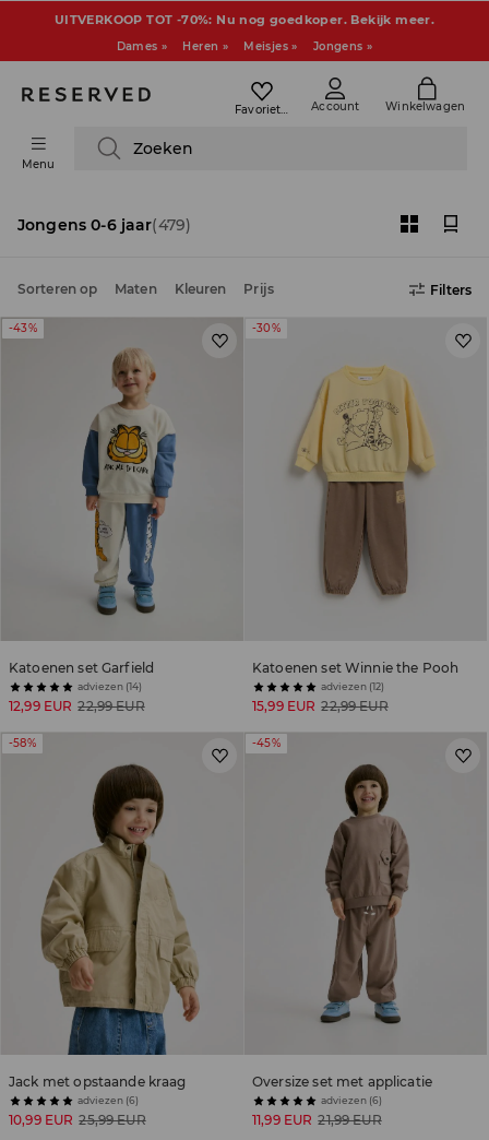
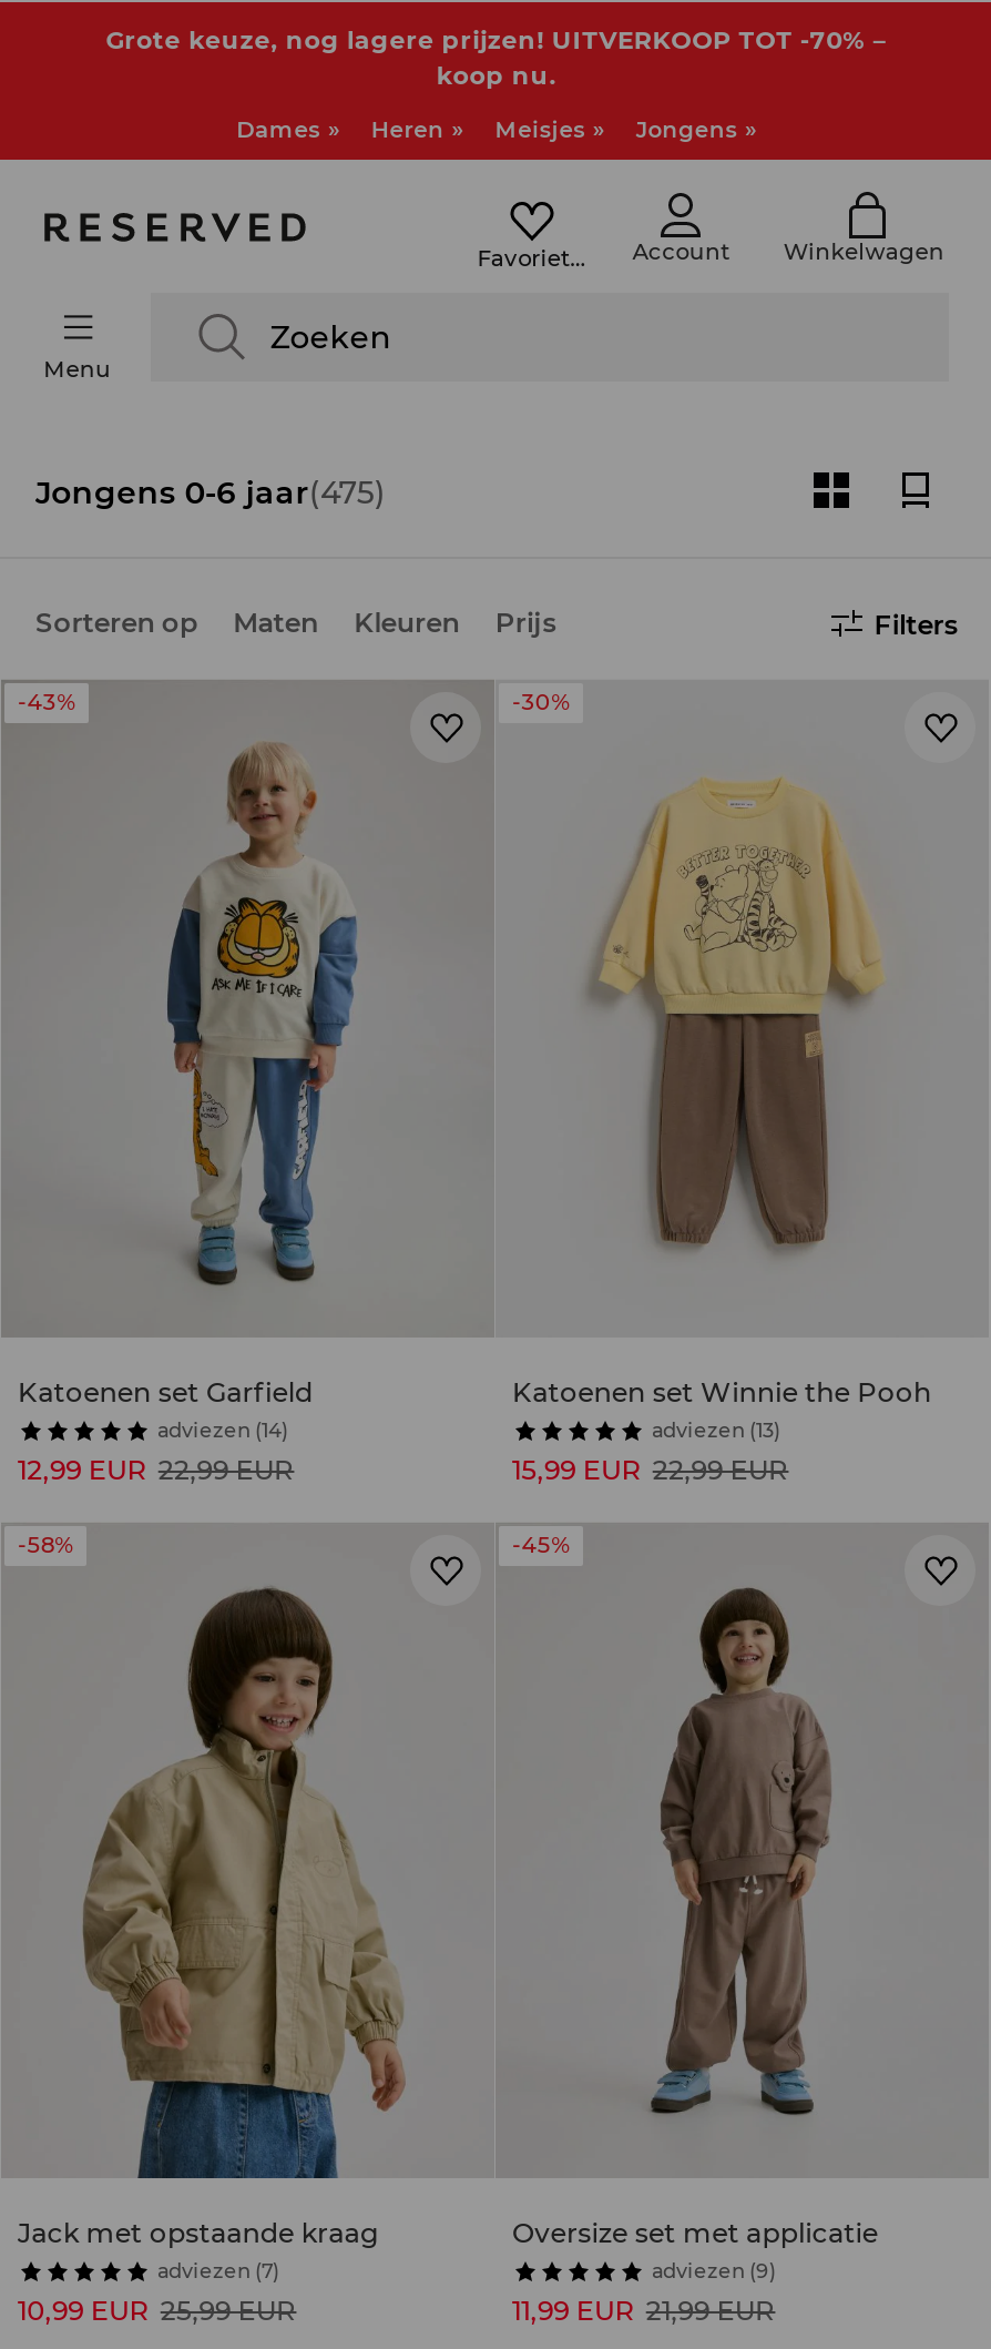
- UITVERKOOP TOT -70%: Nu nog goedkoper. Bekijk meer.
+ Grote keuze, nog lagere prijzen! UITVERKOOP TOT -70% –
+ koop nu.

- Jongens 0-6 jaar(479)
+ Jongens 0-6 jaar(475)

- adviezen (12)
+ adviezen (13)

- adviezen (6)
+ adviezen (7)

- adviezen (6)
+ adviezen (9)
